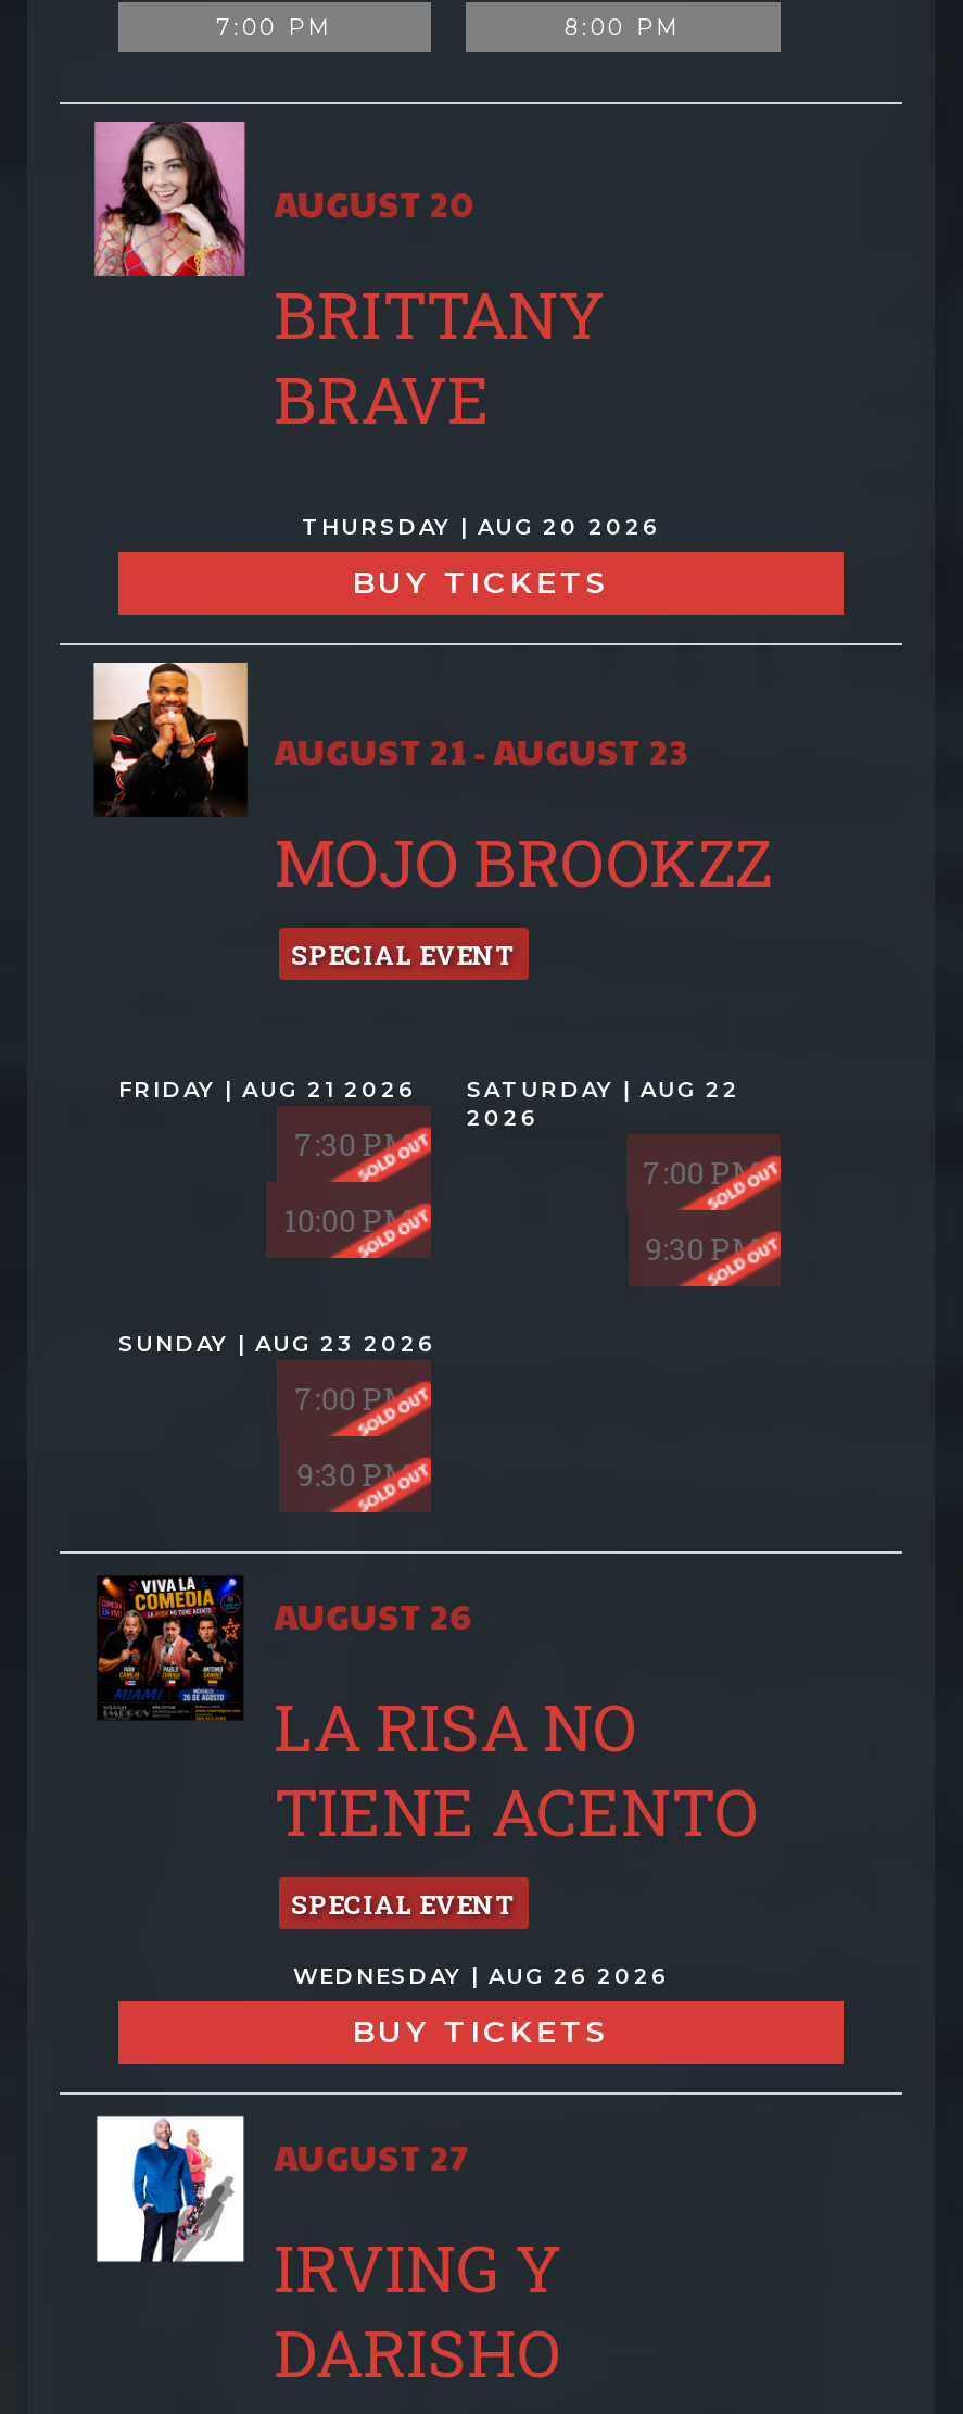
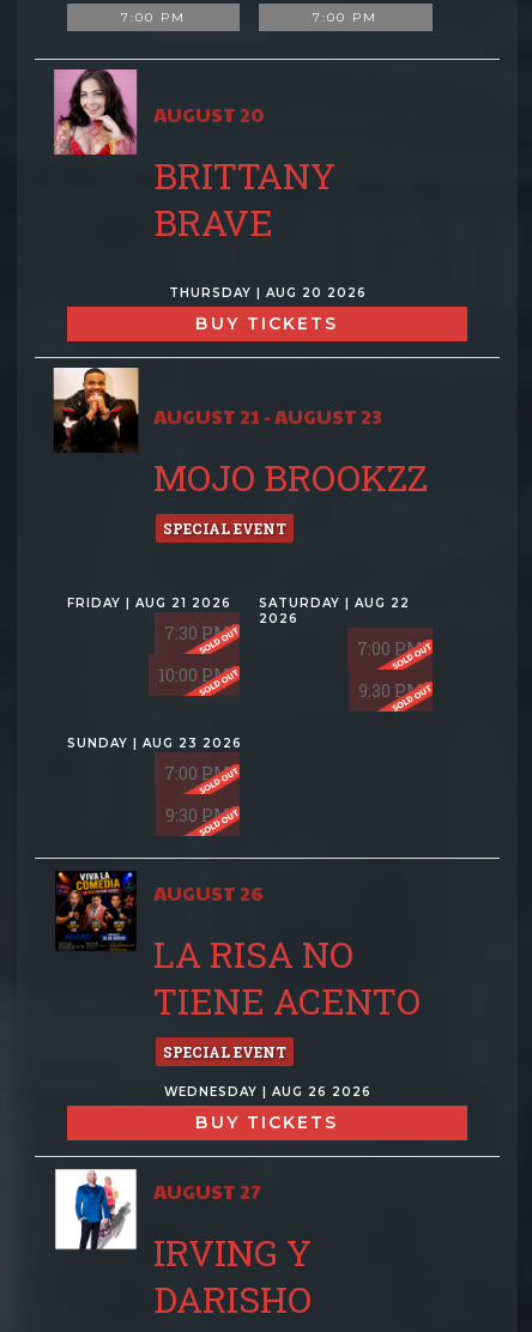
- 8:00 PM
+ 7:00 PM
